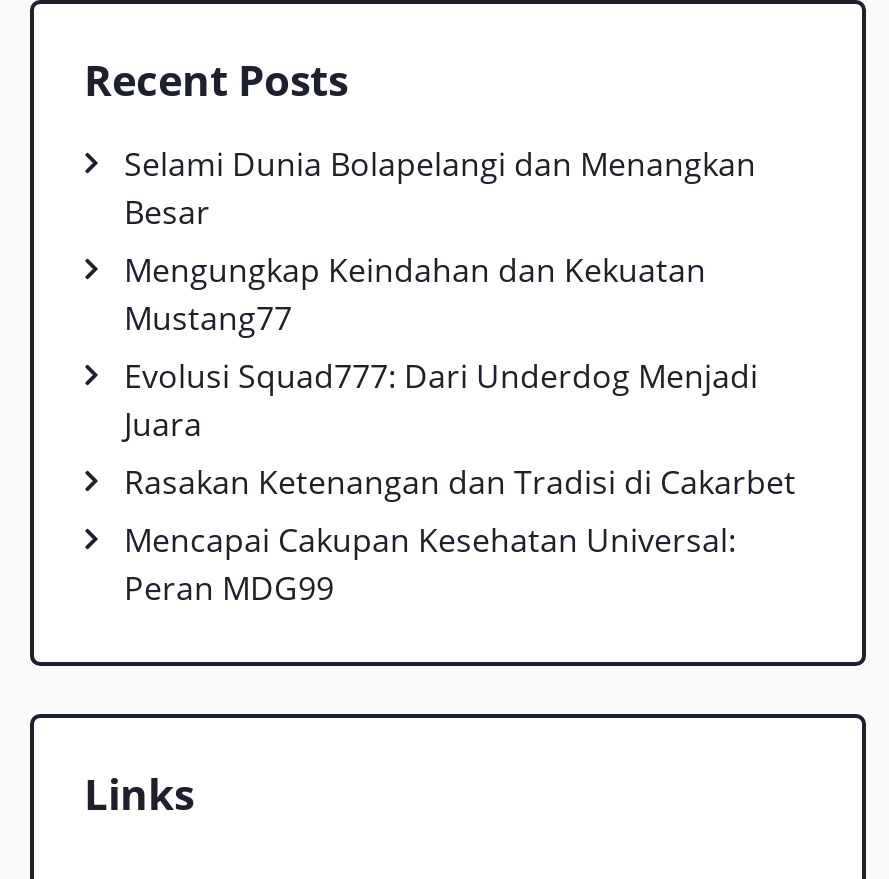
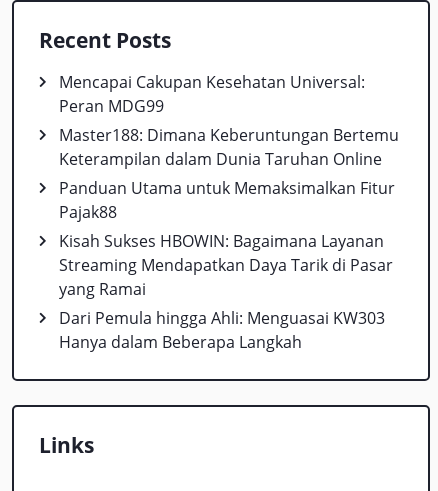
- Selami Dunia Bolapelangi dan Menangkan
- Besar
- Mengungkap Keindahan dan Kekuatan
- Mustang77
- Evolusi Squad777: Dari Underdog Menjadi
- Juara
- Rasakan Ketenangan dan Tradisi di Cakarbet

moved up: Mencapai Cakupan Kesehatan Universal: | Peran MDG99

+ Master188: Dimana Keberuntungan Bertemu
+ Keterampilan dalam Dunia Taruhan Online
+ Panduan Utama untuk Memaksimalkan Fitur
+ Pajak88
+ Kisah Sukses HBOWIN: Bagaimana Layanan
+ Streaming Mendapatkan Daya Tarik di Pasar
+ yang Ramai
+ Dari Pemula hingga Ahli: Menguasai KW303
+ Hanya dalam Beberapa Langkah
